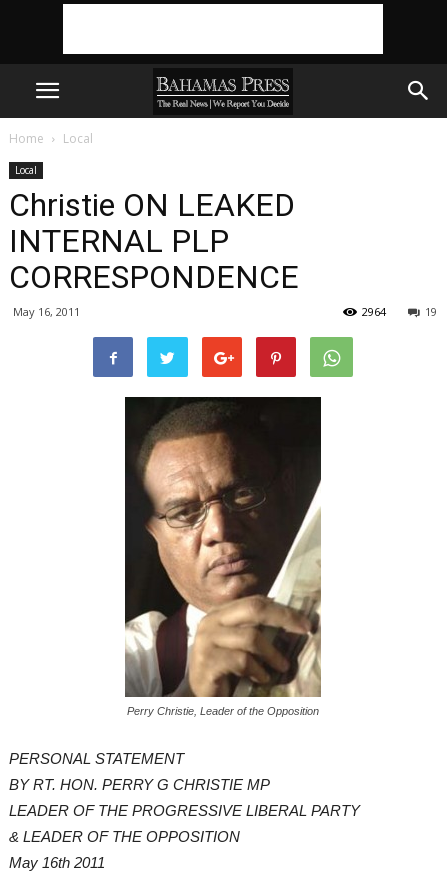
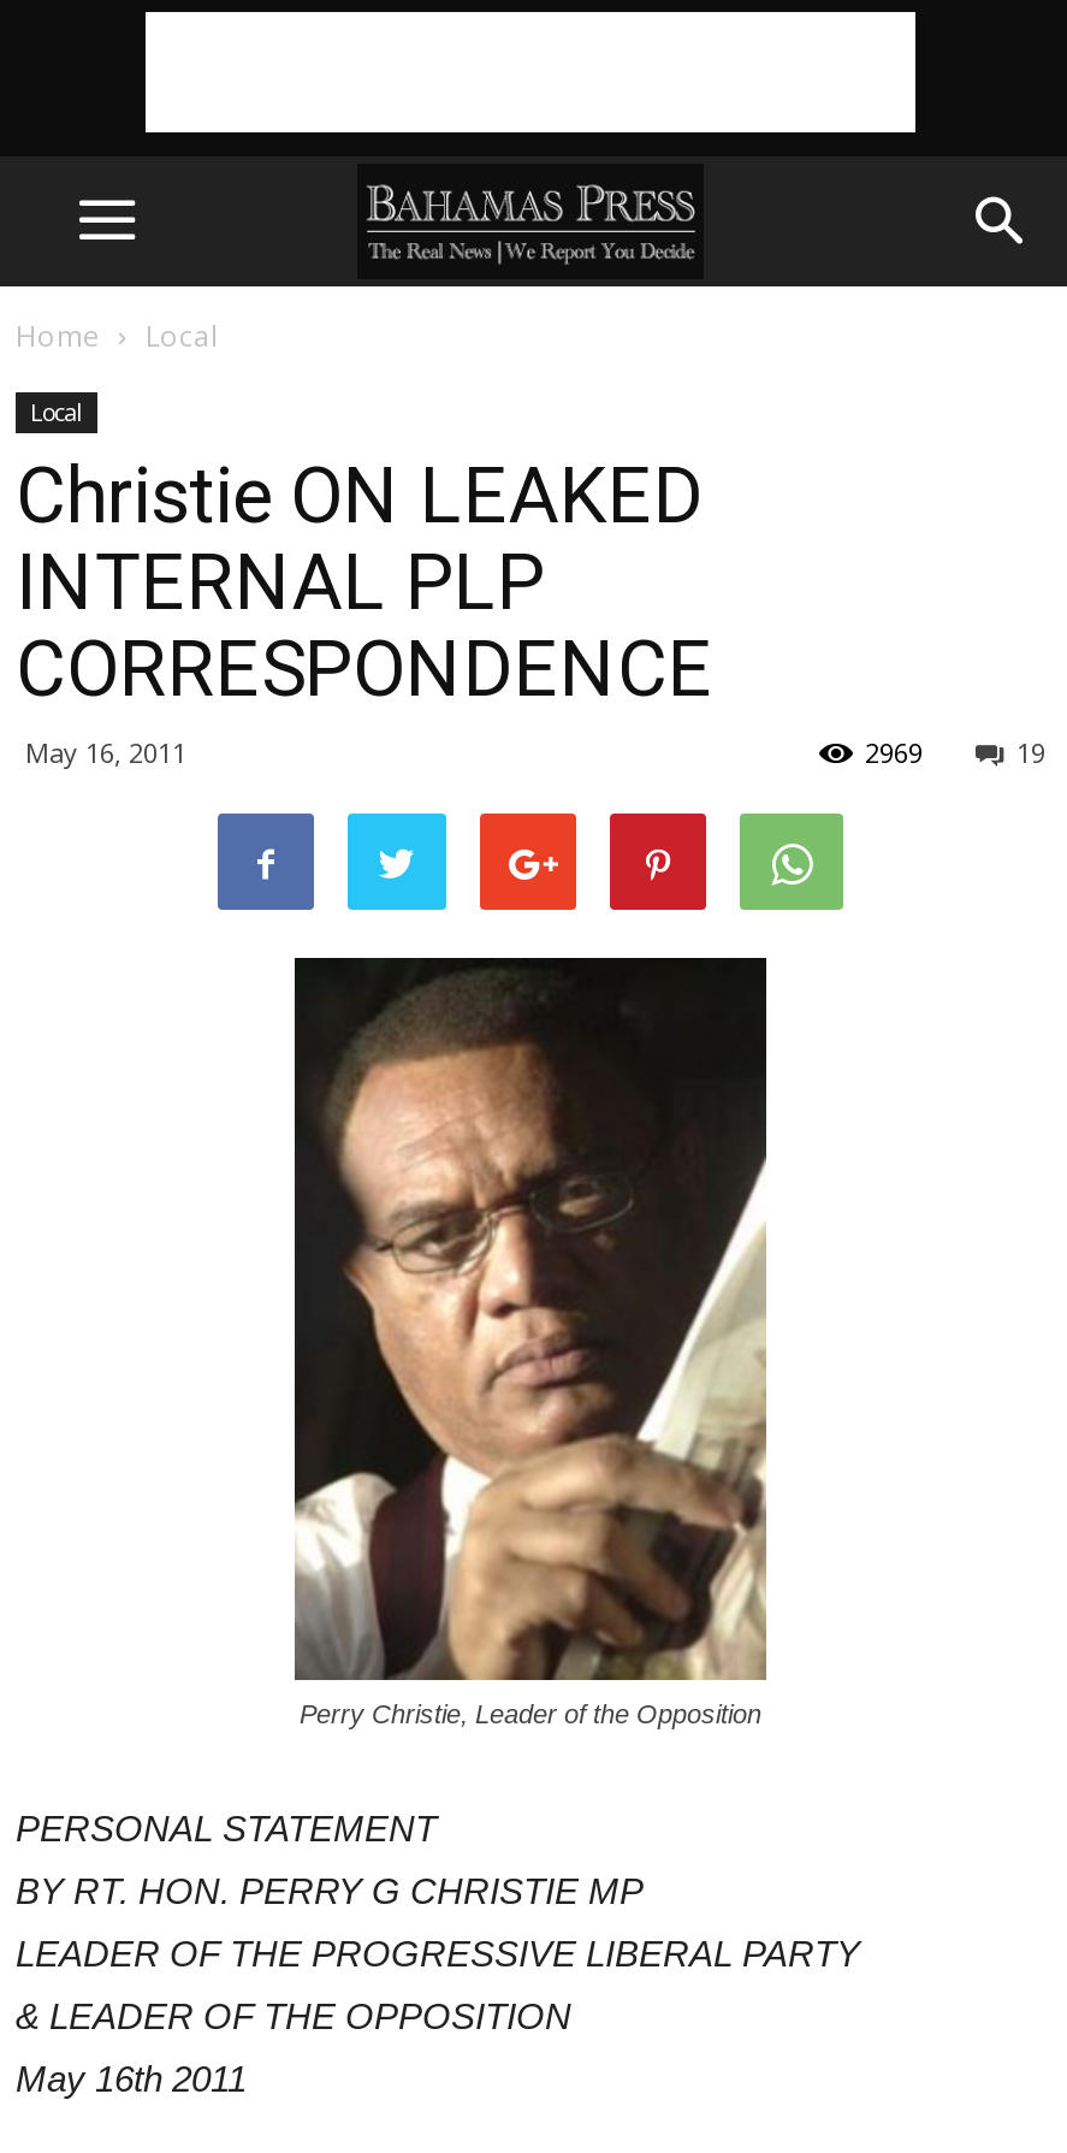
- 2964
+ 2969
